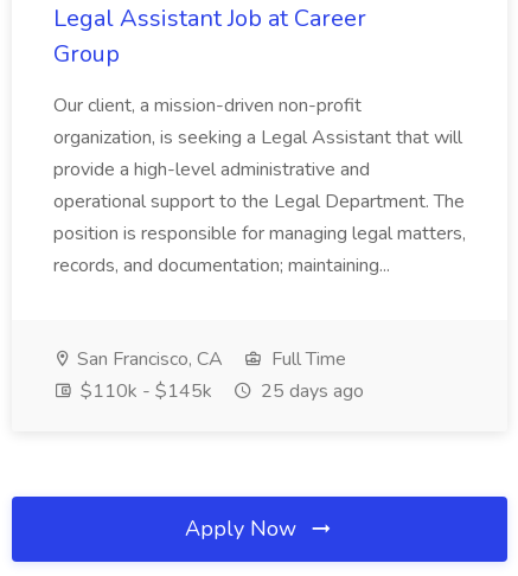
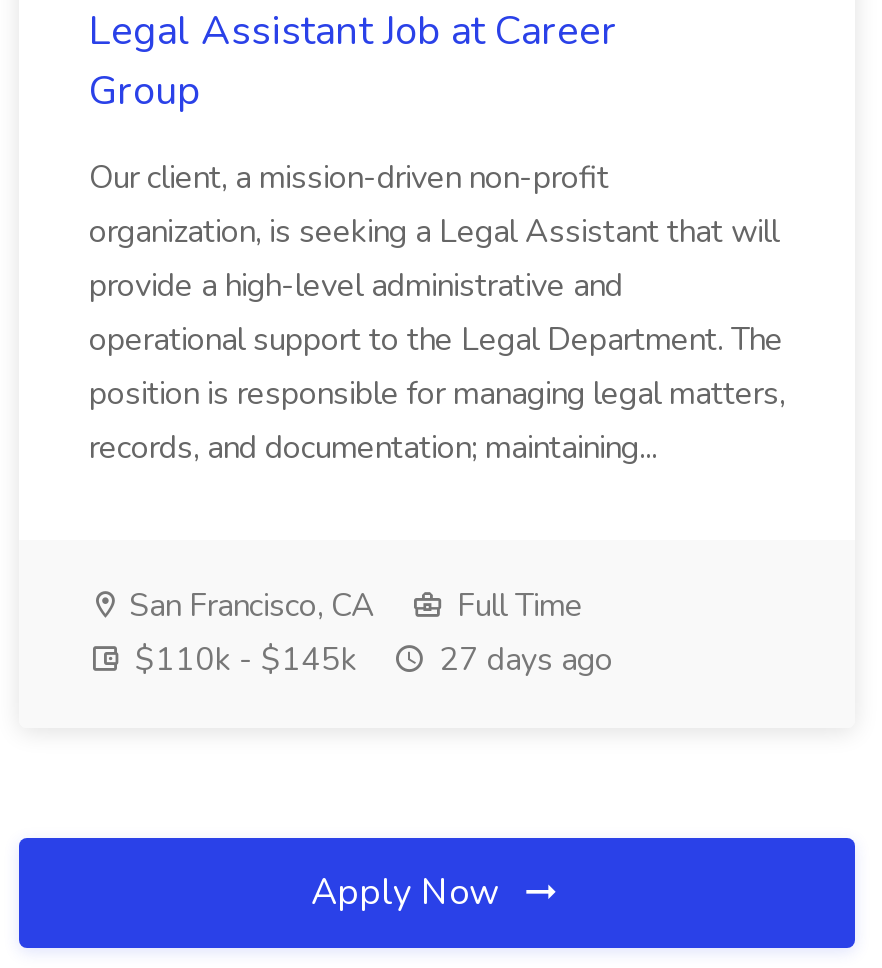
- $110k - $145k 25 days ago
+ $110k - $145k 27 days ago
